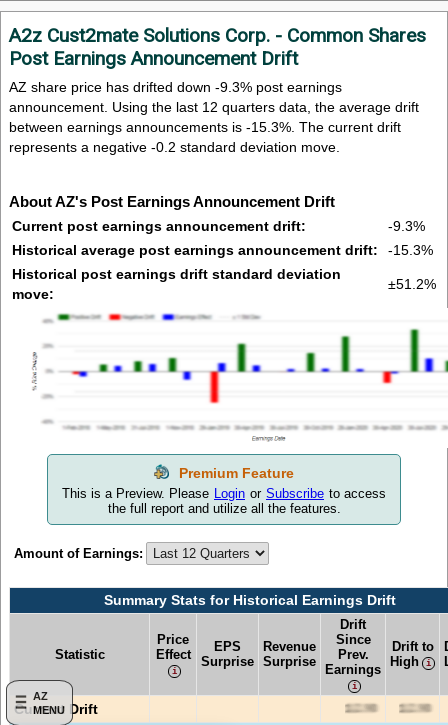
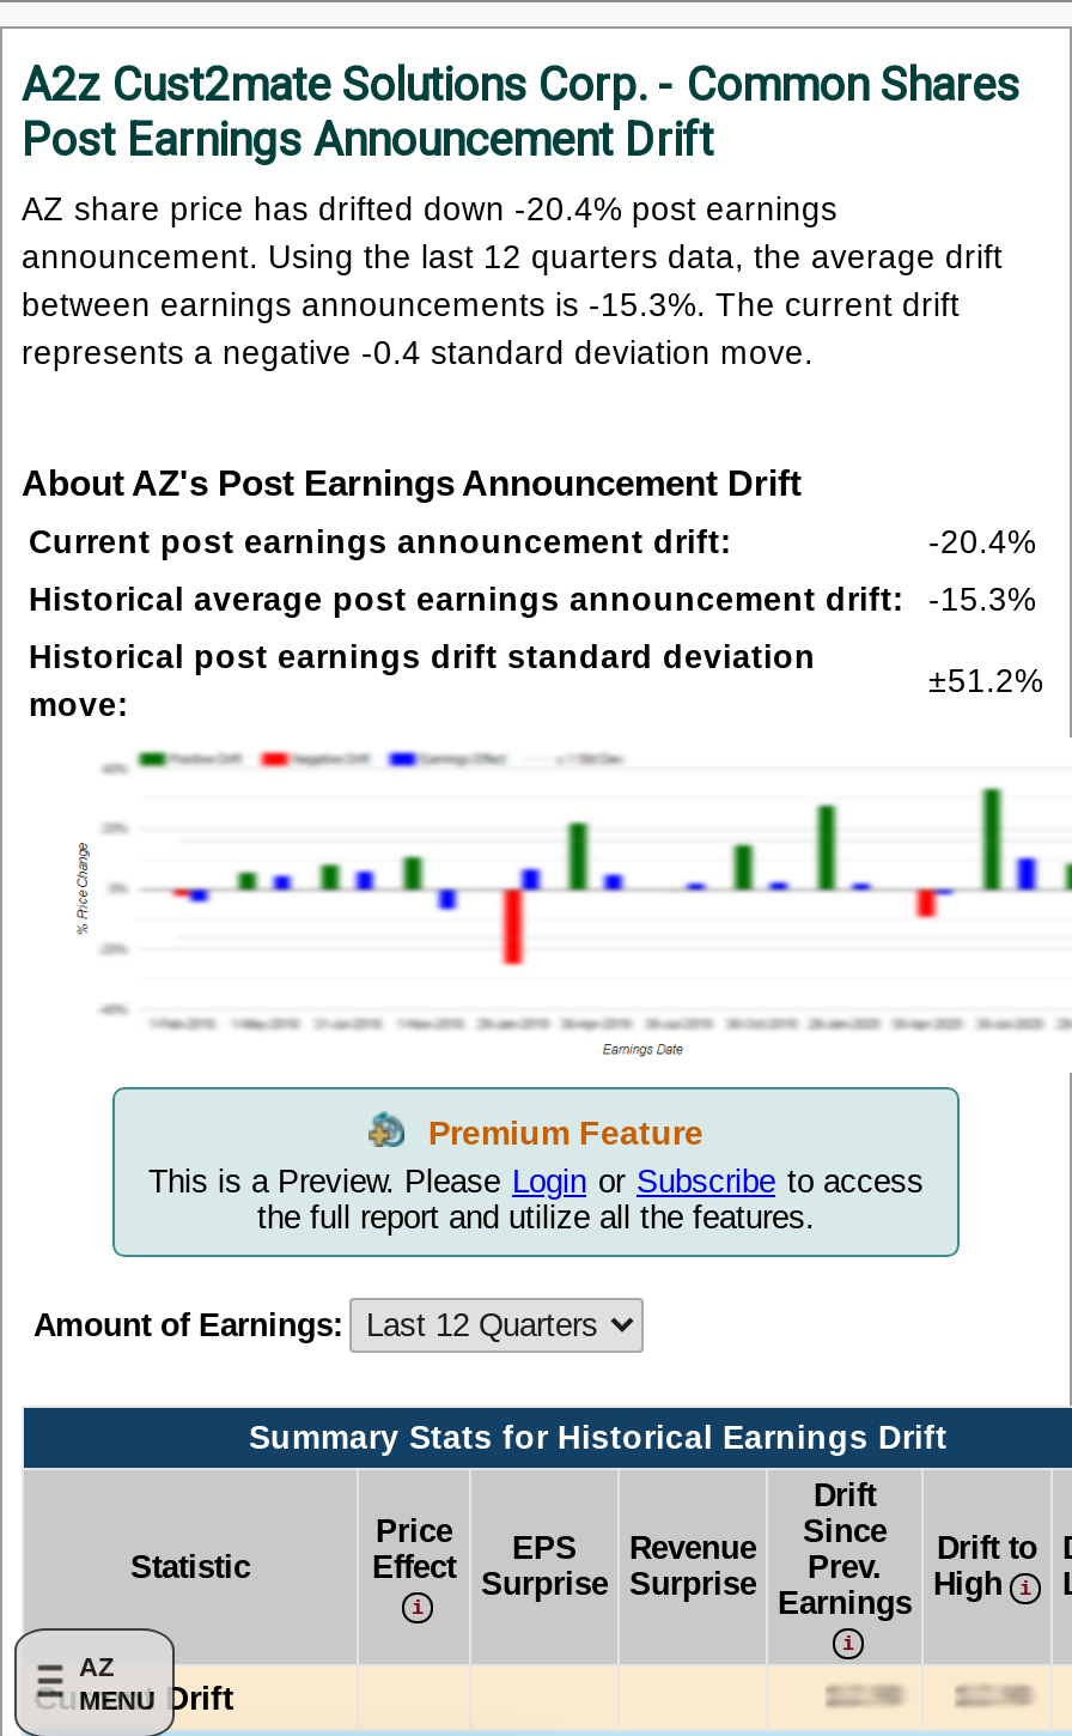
- AZ share price has drifted down -9.3% post earnings
+ AZ share price has drifted down -20.4% post earnings

- represents a negative -0.2 standard deviation move.
+ represents a negative -0.4 standard deviation move.

- -9.3%
+ -20.4%
